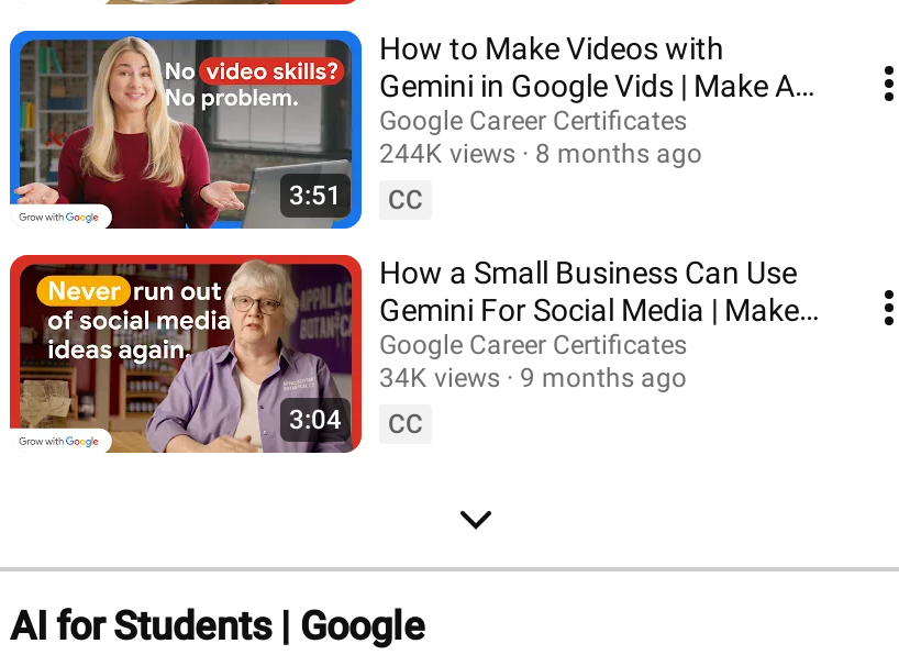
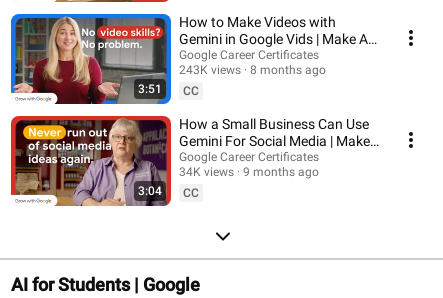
- 244K views 8 months ago
+ 243K views 8 months ago
